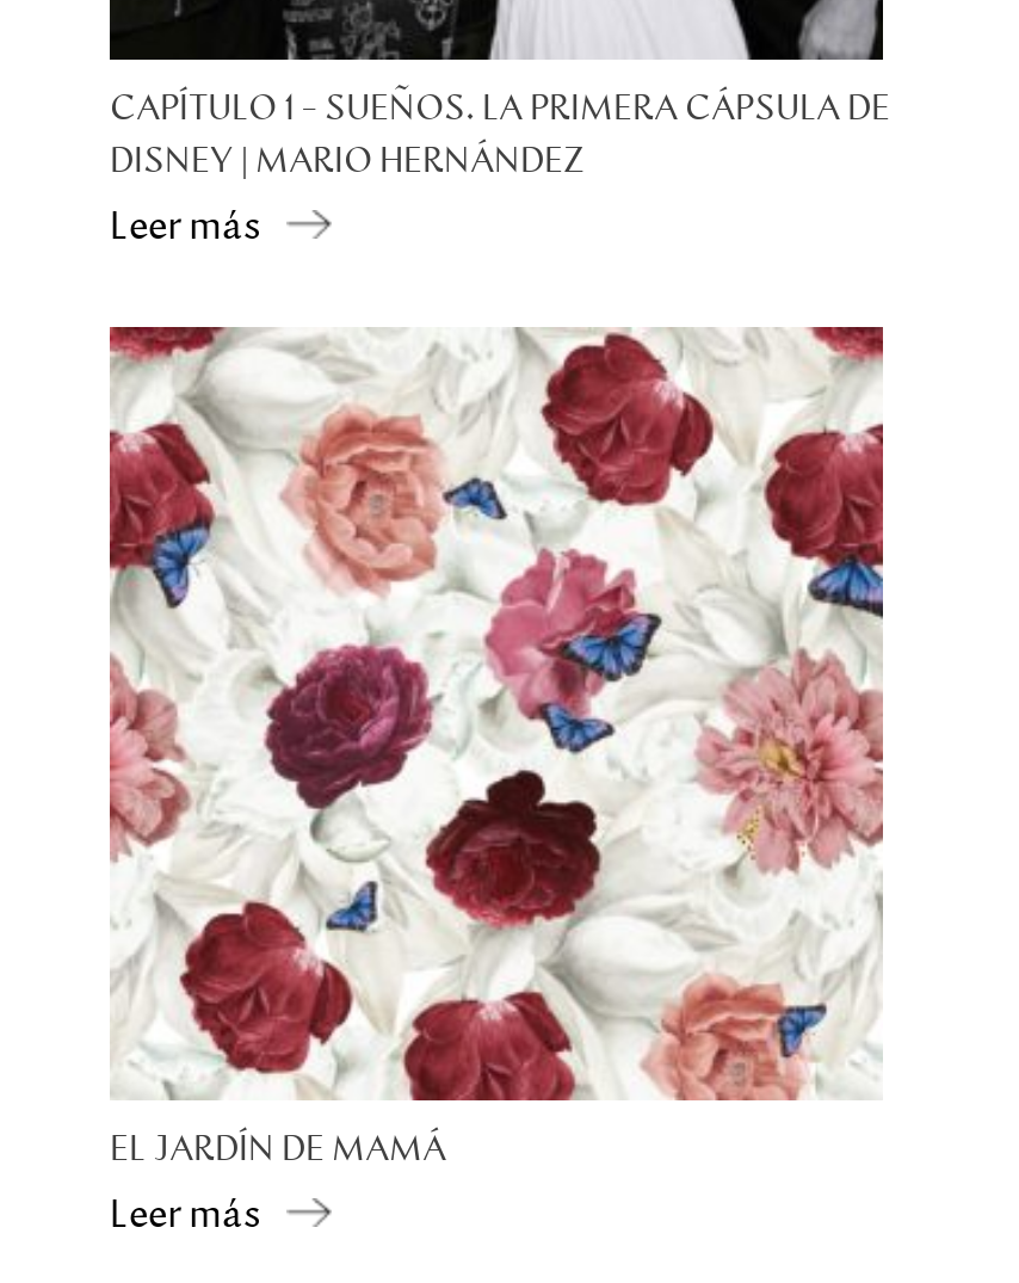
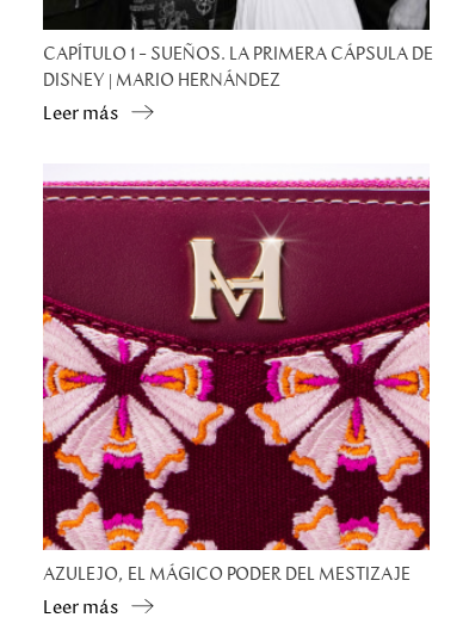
- [image]
- EL JARDÍN DE MAMÁ
+ [image]
+ AZULEJO, EL MÁGICO PODER DEL MESTIZAJE
